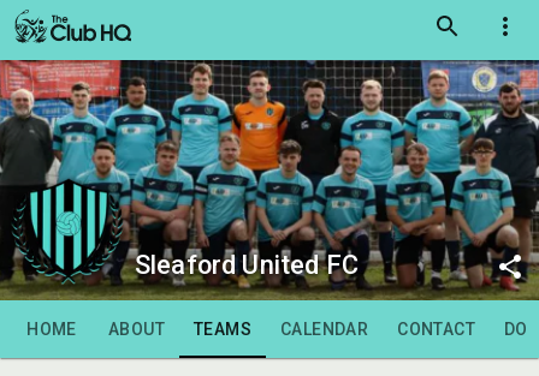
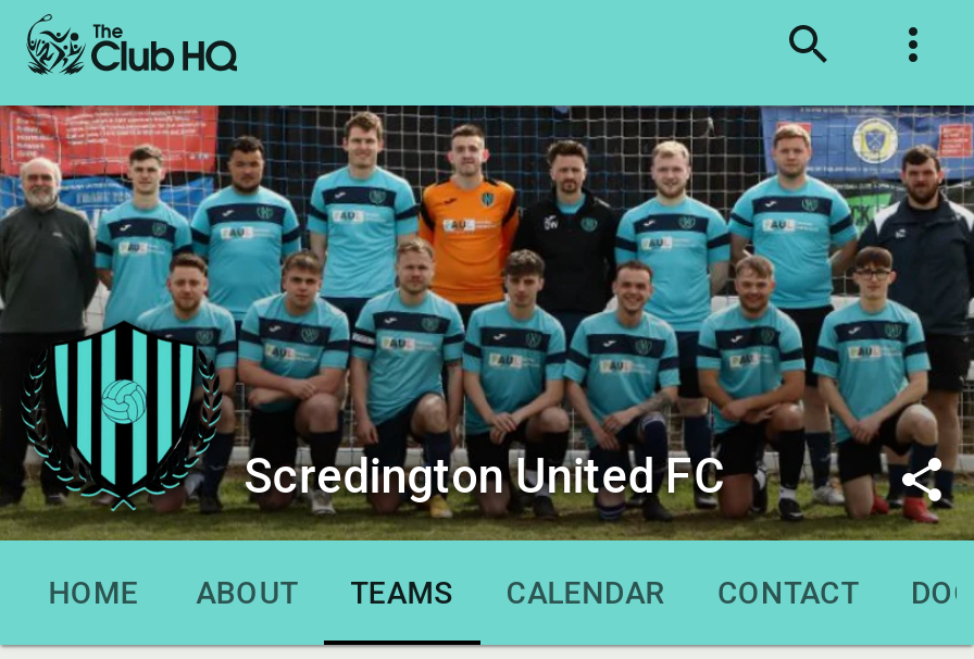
- Sleaford United FC
+ Scredington United FC
